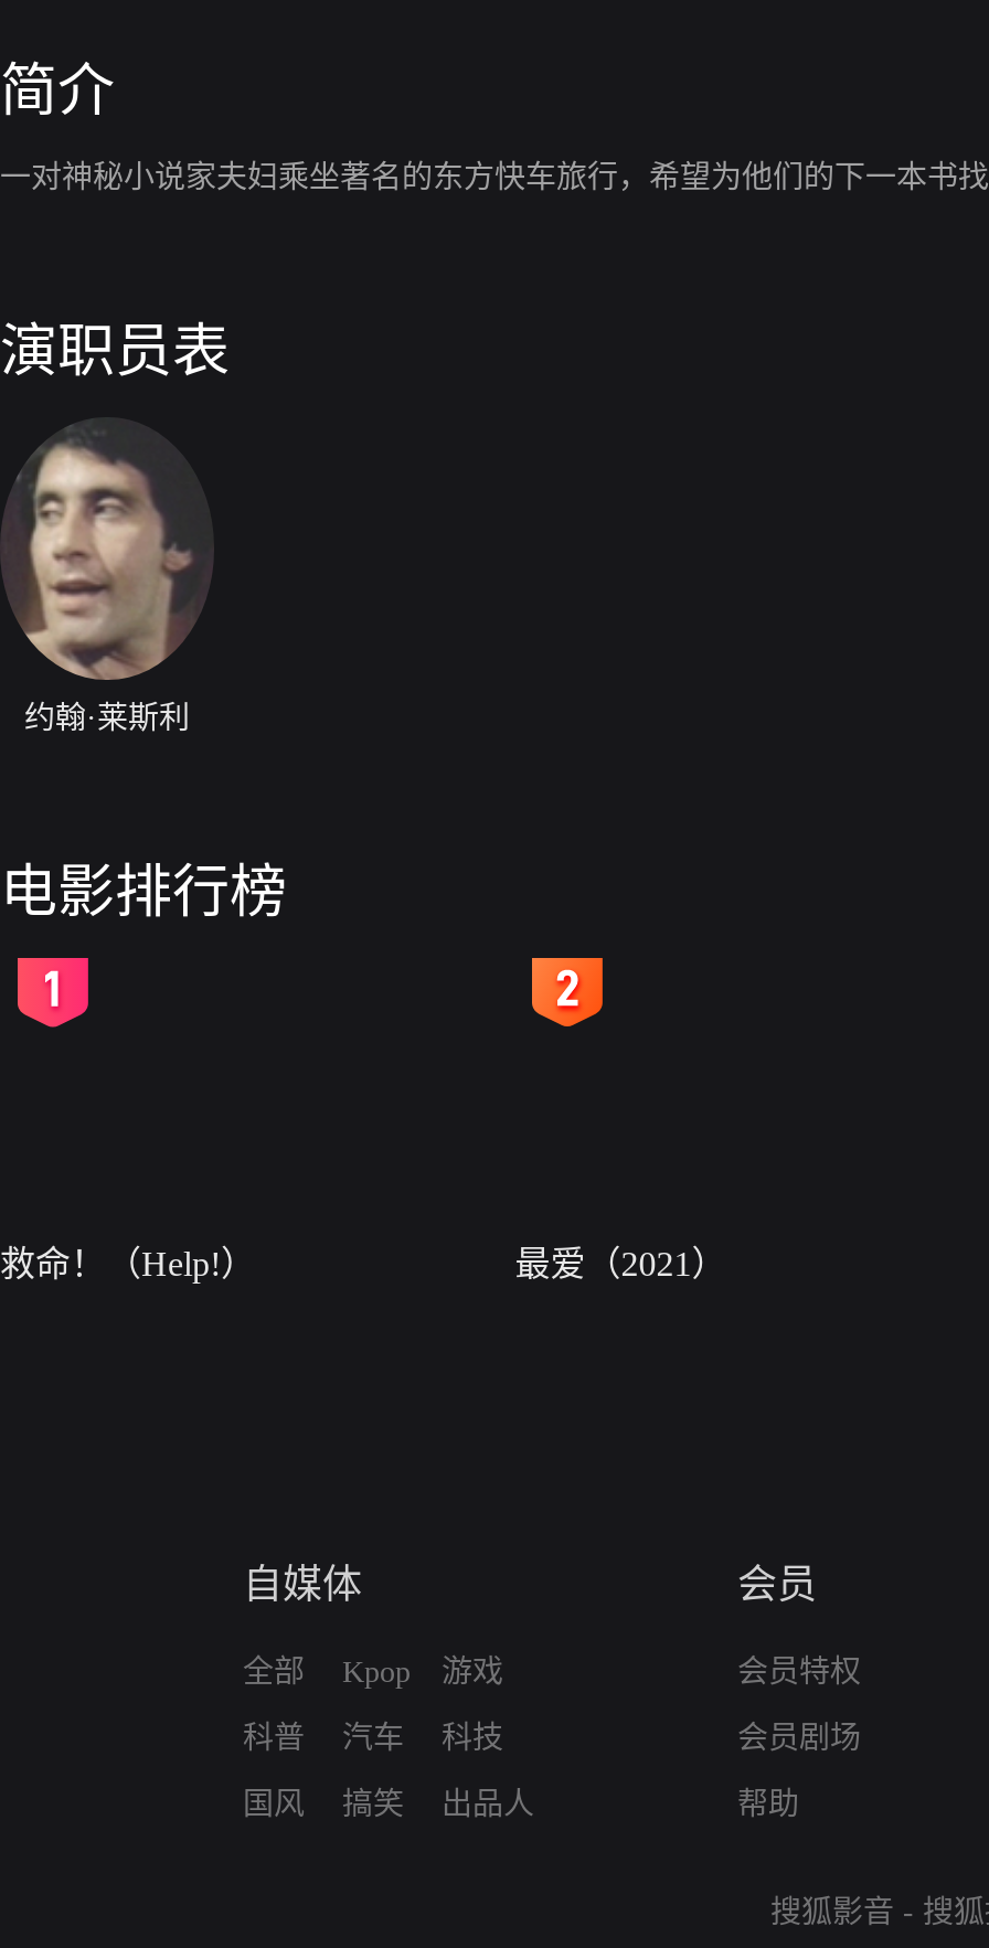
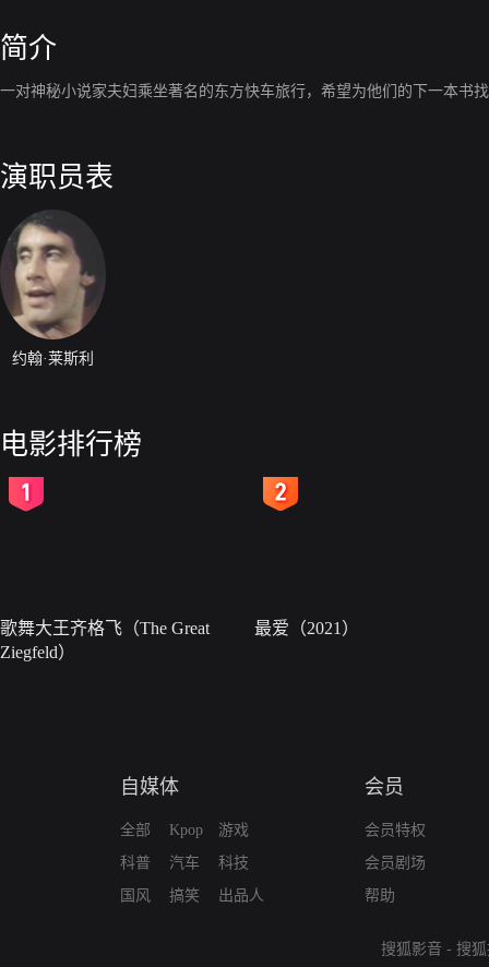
- 救命！（Help!）
+ 歌舞大王齐格飞（The Great
+ Ziegfeld）
